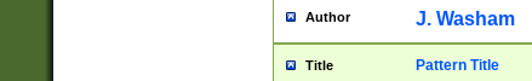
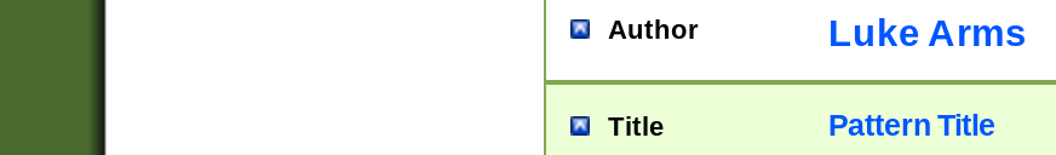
- J. Washam
+ Luke Arms
